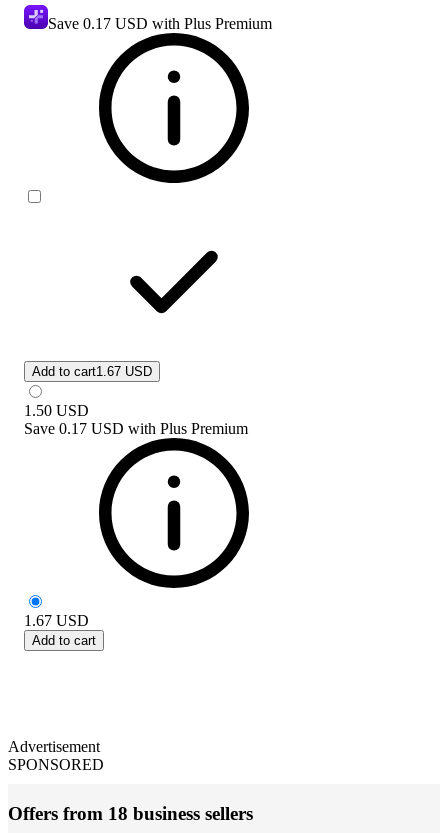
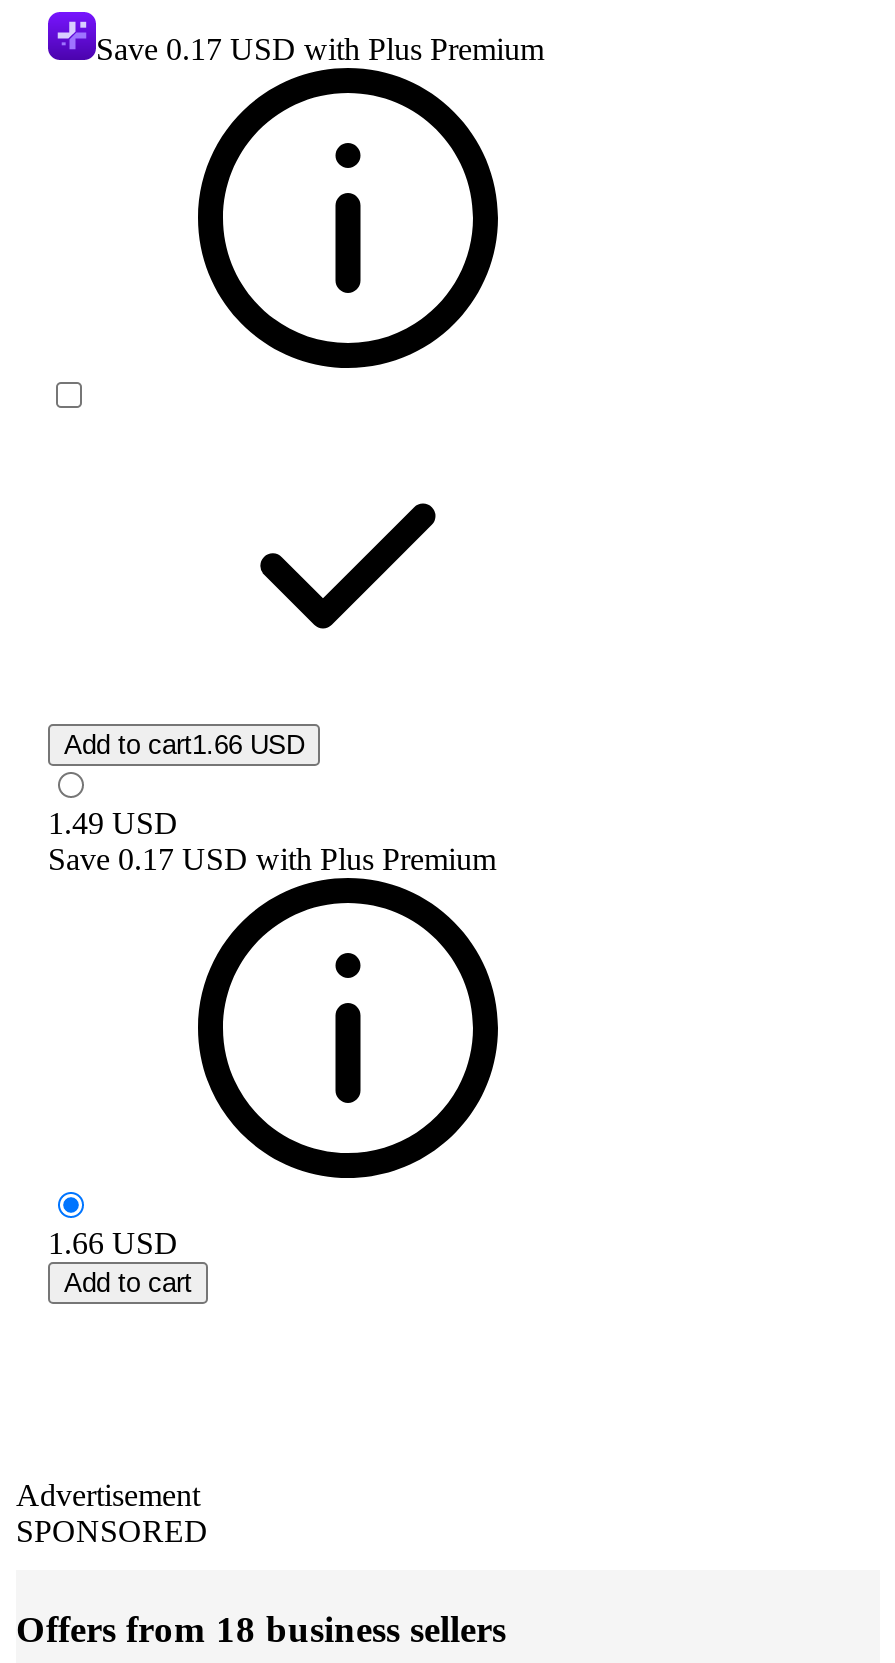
- Add to cart1.67 USD
+ Add to cart1.66 USD

- 1.50 USD
+ 1.49 USD

- 1.67 USD
+ 1.66 USD
